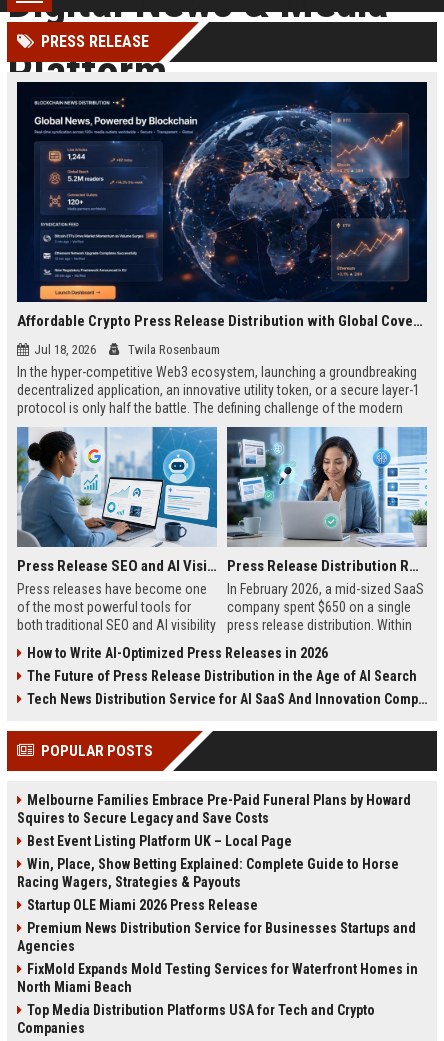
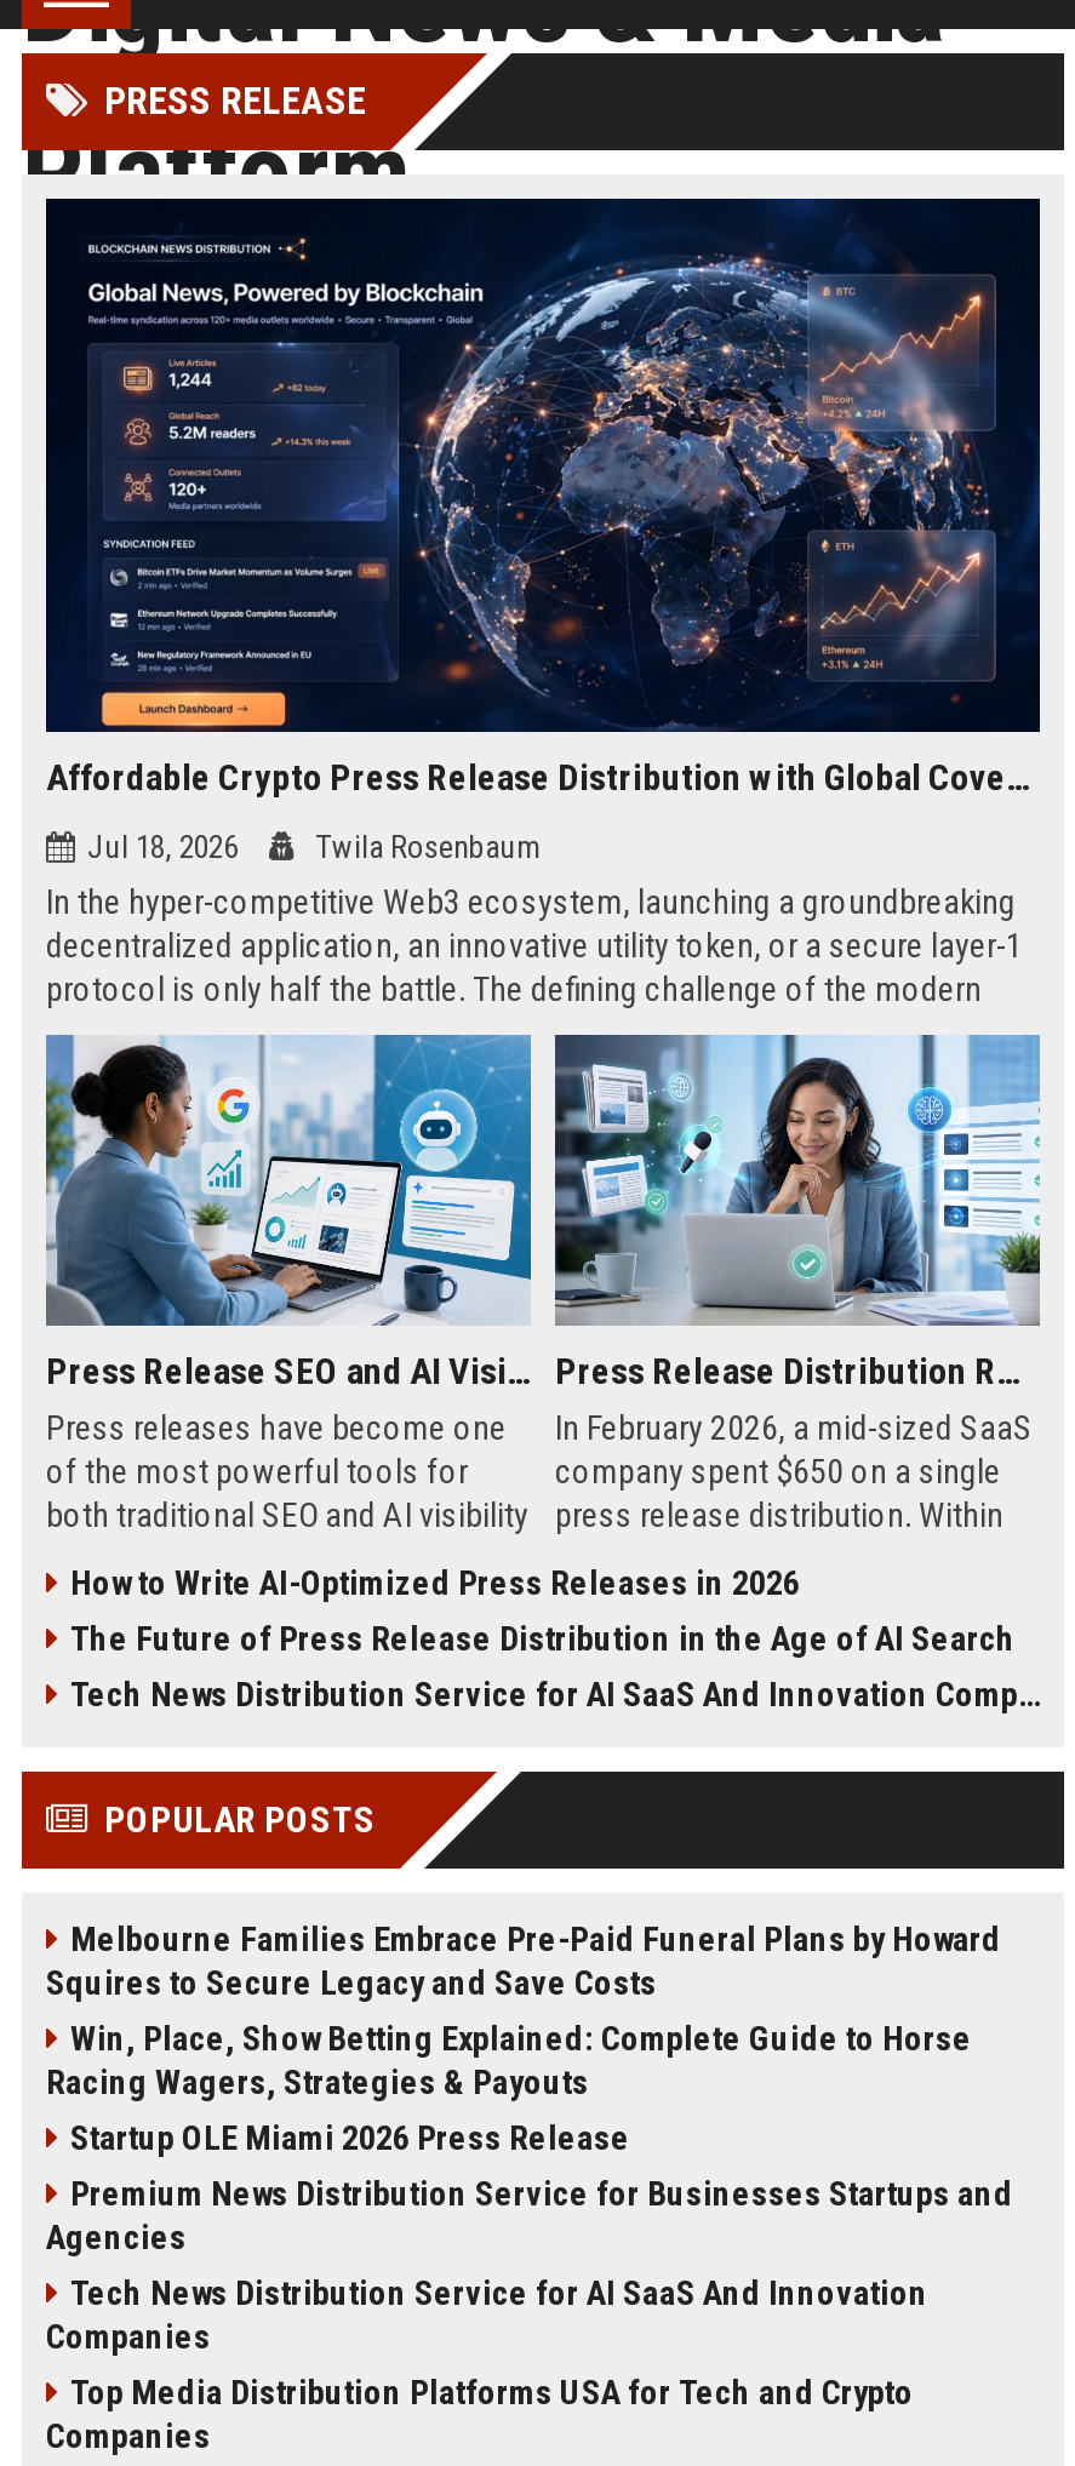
- Best Event Listing Platform UK – Local Page

- FixMold Expands Mold Testing Services for Waterfront Homes in
- North Miami Beach
+ Tech News Distribution Service for AI SaaS And Innovation
+ Companies
